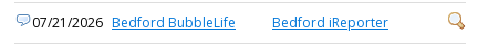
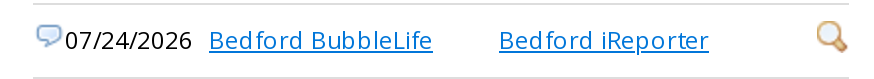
- 07/21/2026 Bedford BubbleLife
+ 07/24/2026 Bedford BubbleLife
